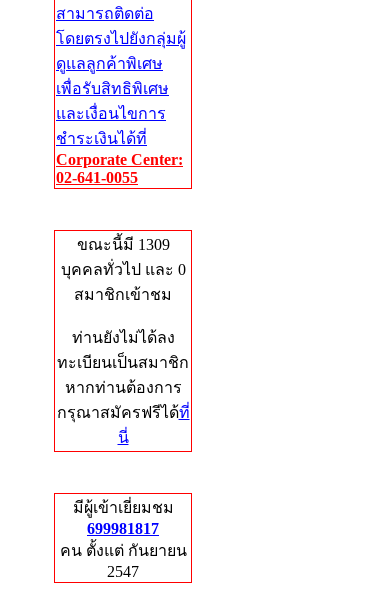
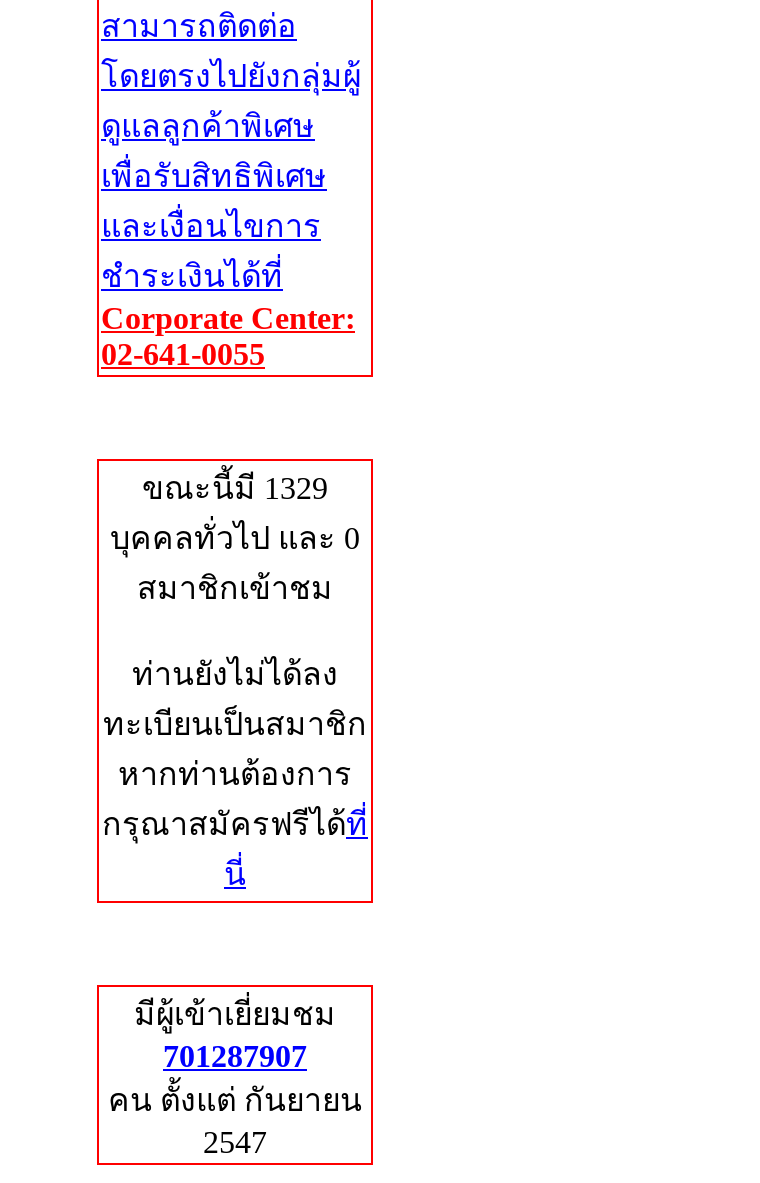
- ขณะนี้มี 1309
+ ขณะนี้มี 1329

- 699981817
+ 701287907
